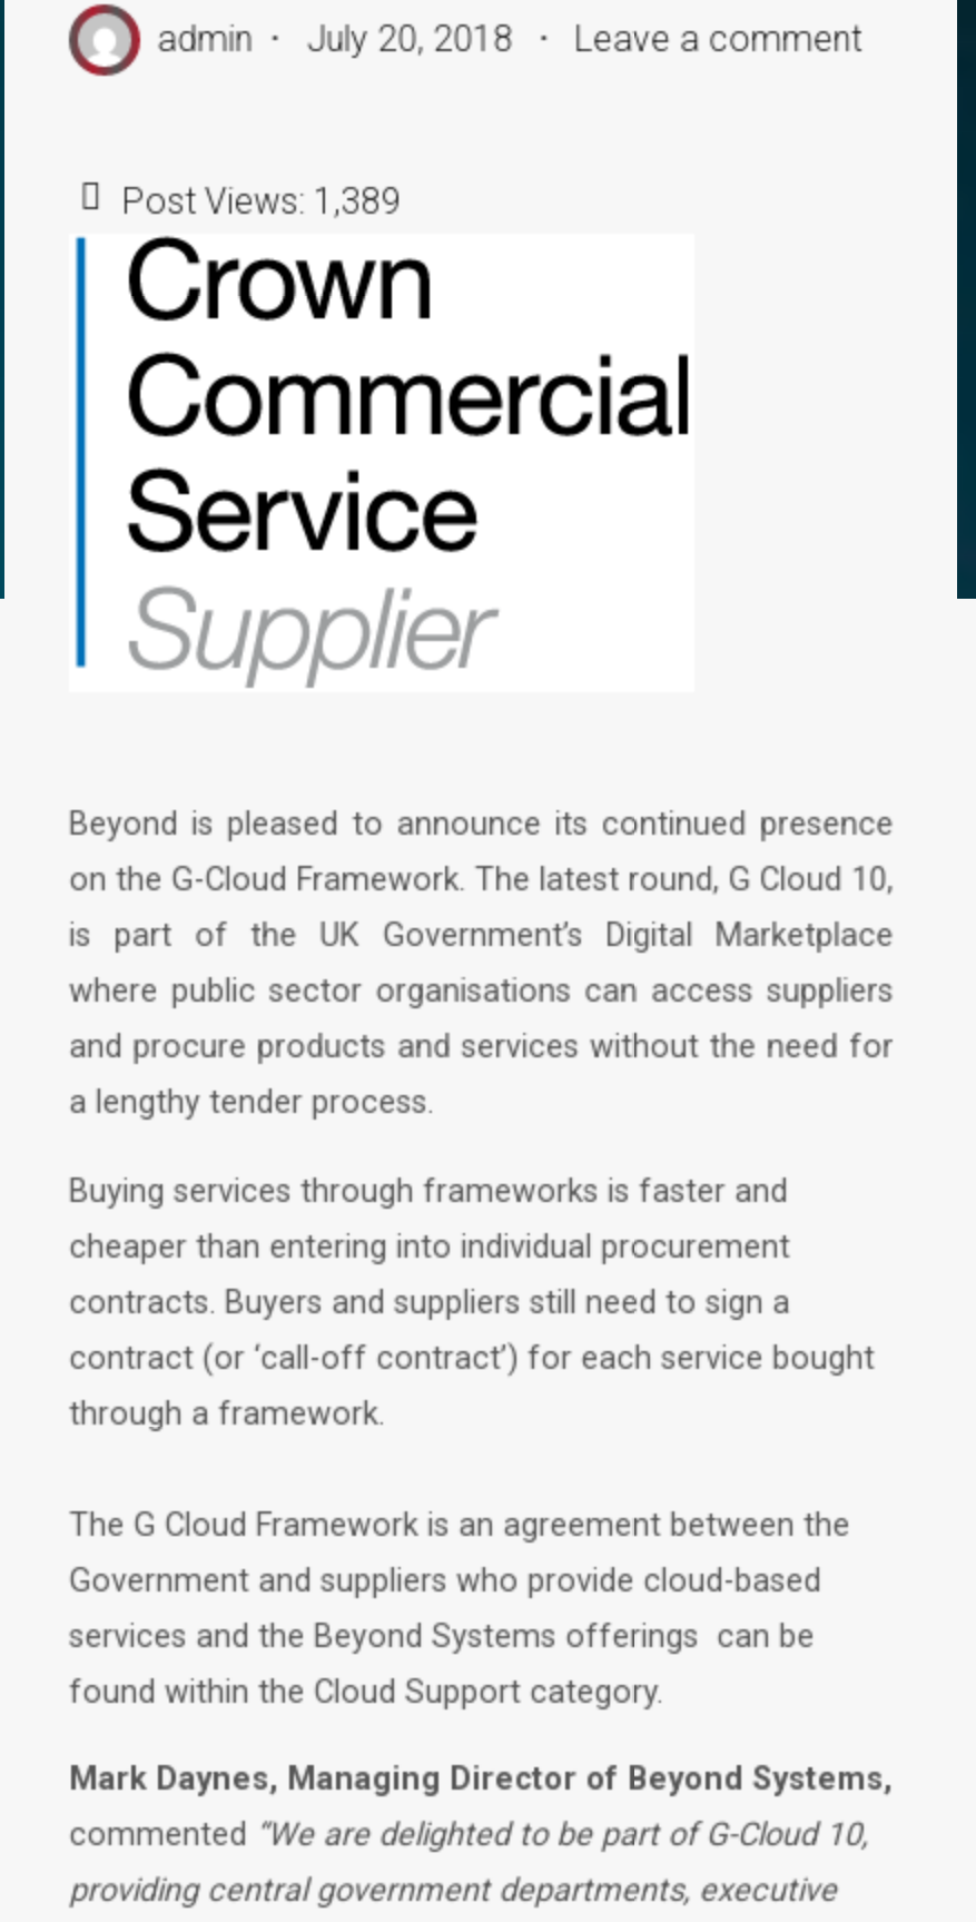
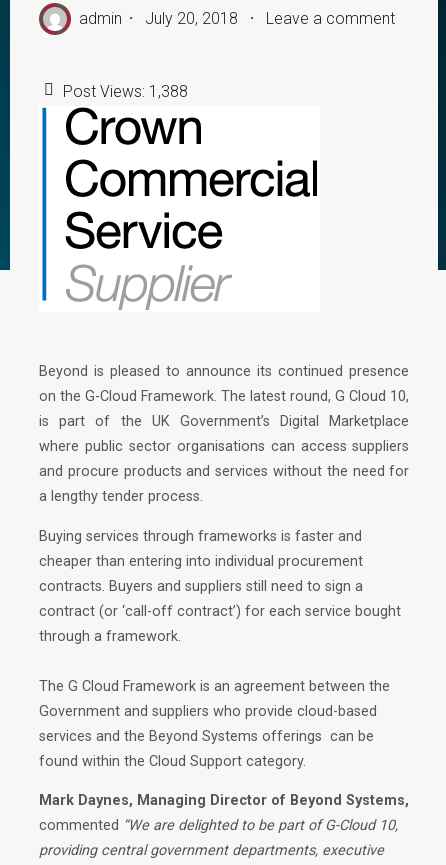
- Post Views: 1,389
+ Post Views: 1,388
